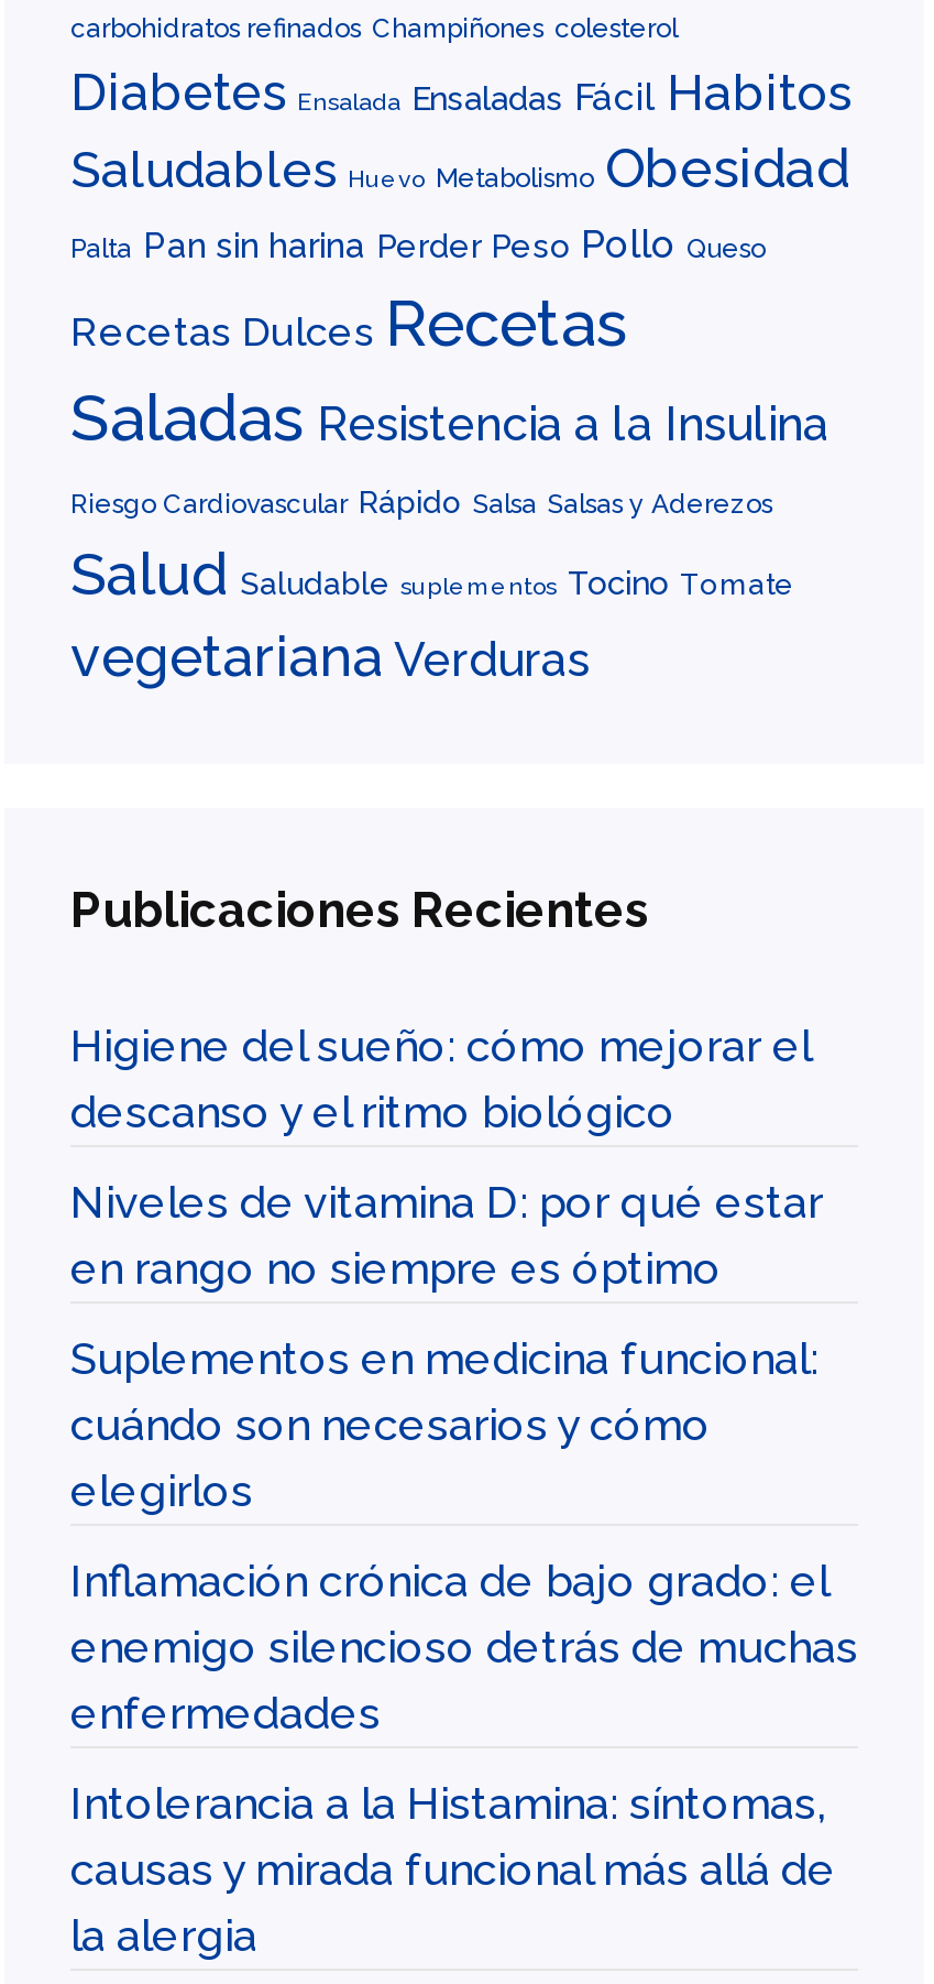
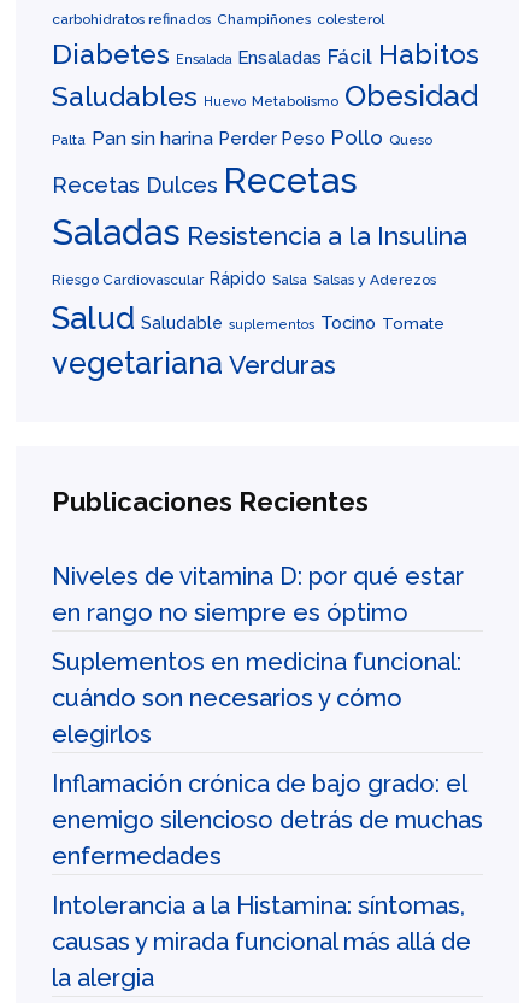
- Higiene del sueño: cómo mejorar el
- descanso y el ritmo biológico
